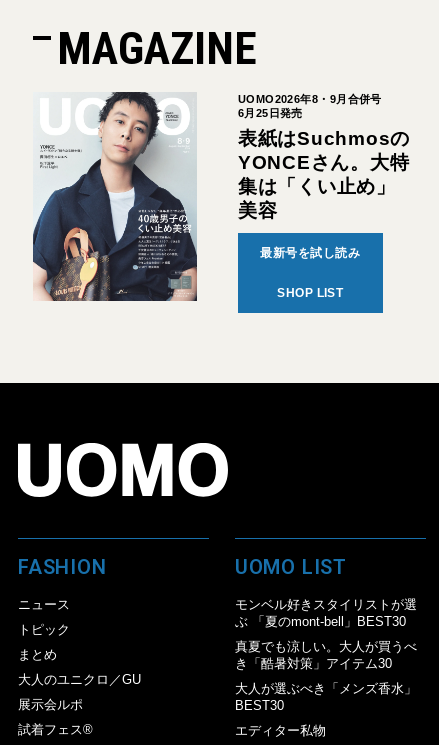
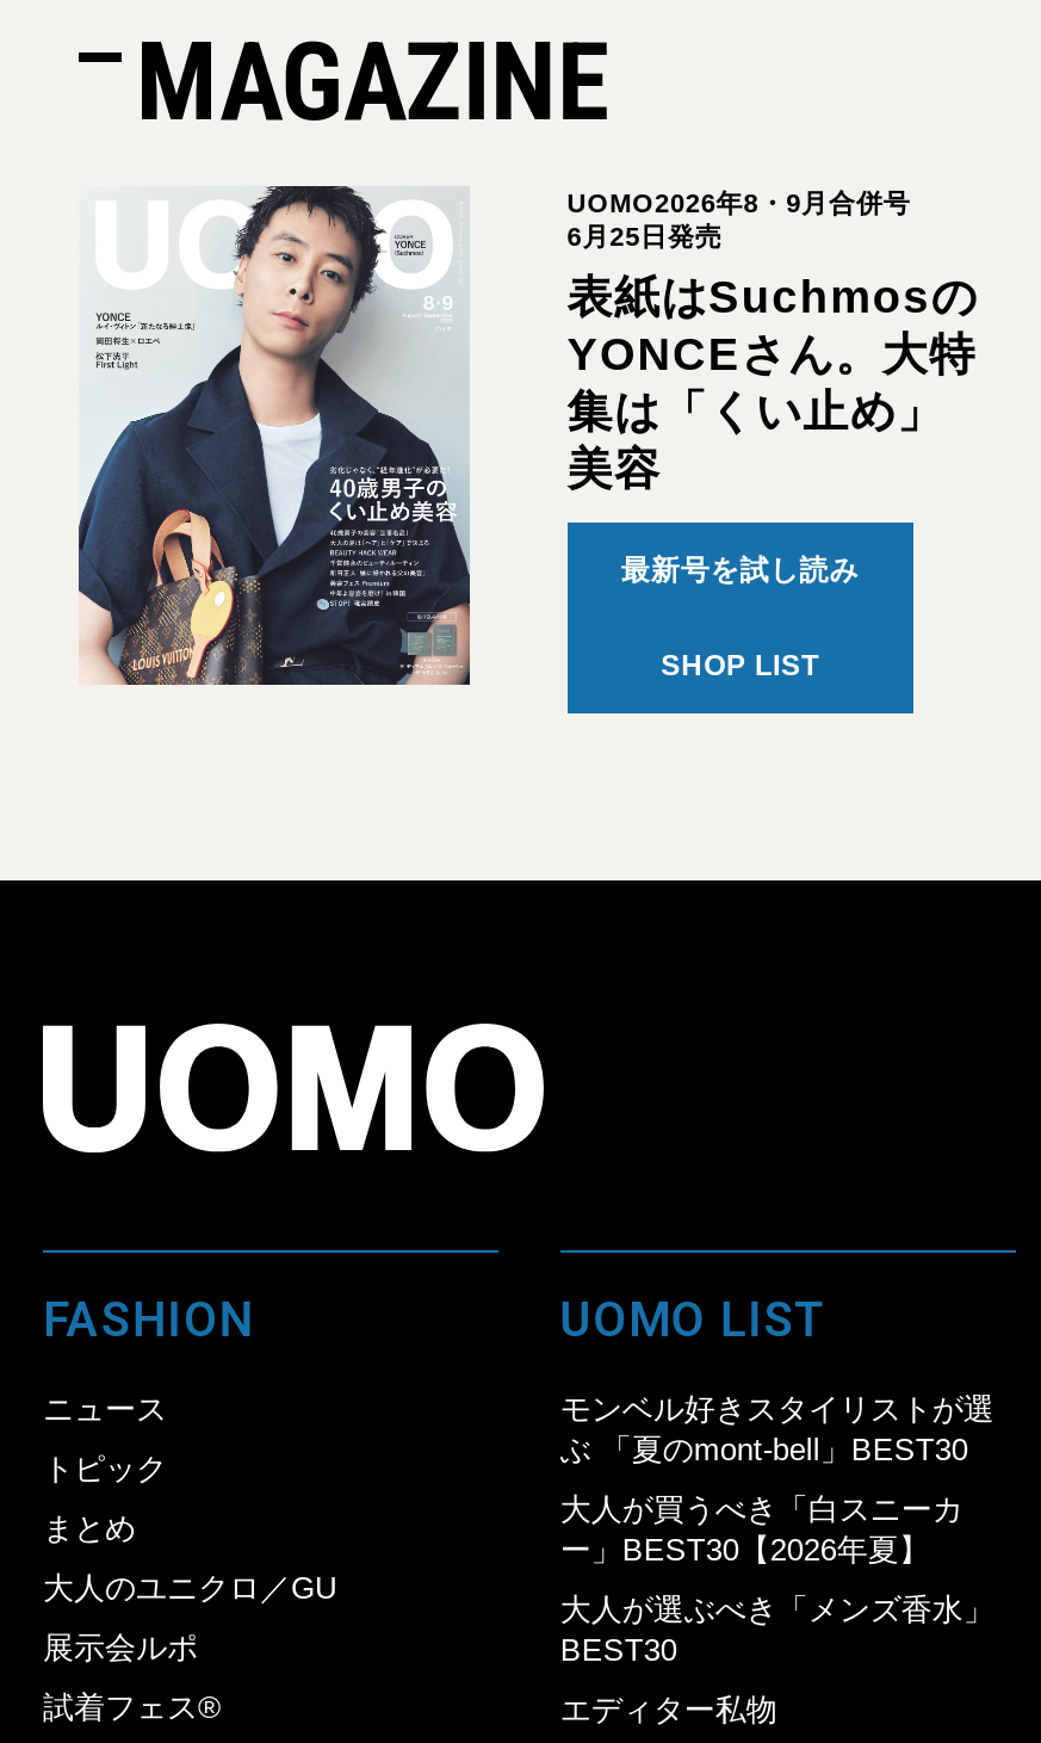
- 真夏でも涼しい。大人が買うべ
- き「酷暑対策」アイテム30
+ 大人が買うべき「白スニーカ
+ ー」BEST30【2026年夏】
